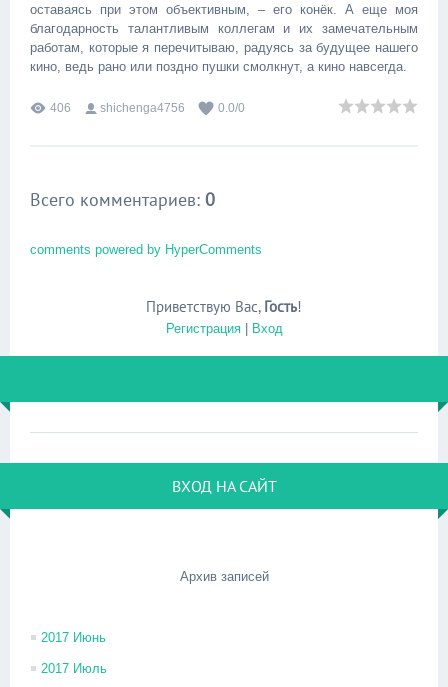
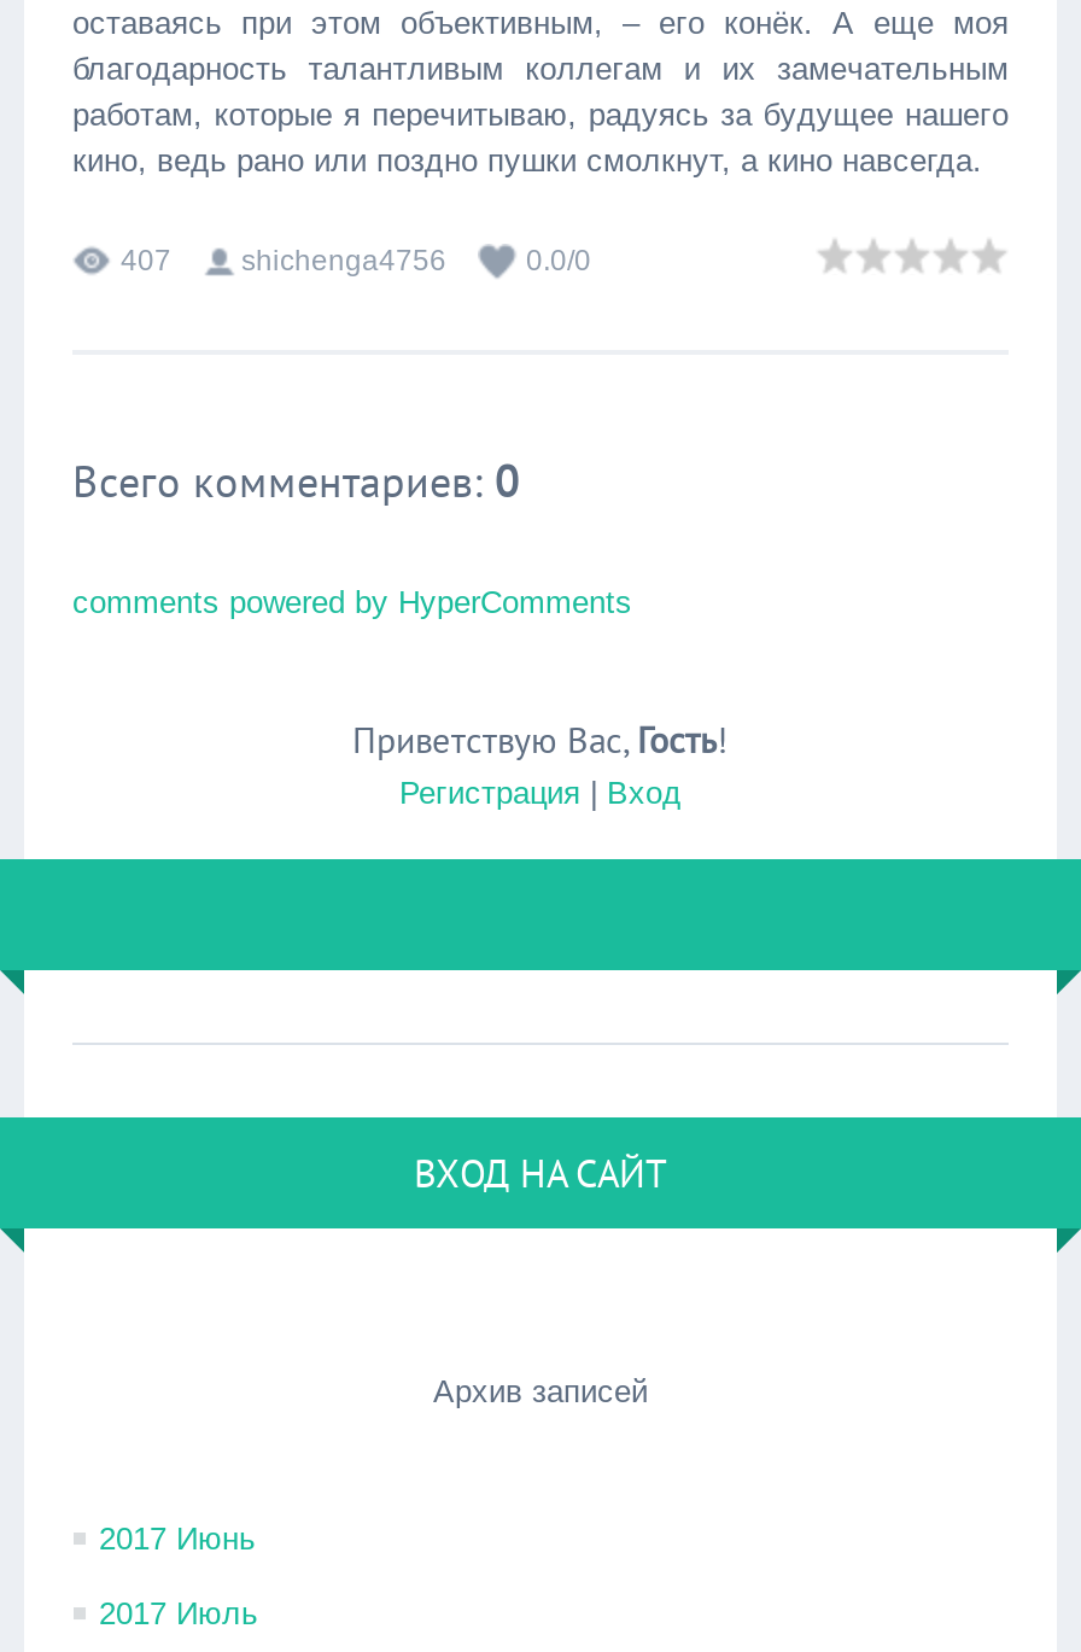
- 406
+ 407
